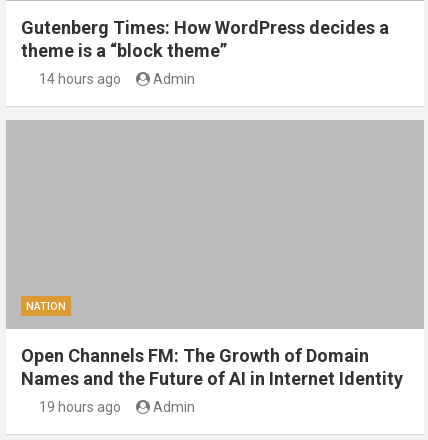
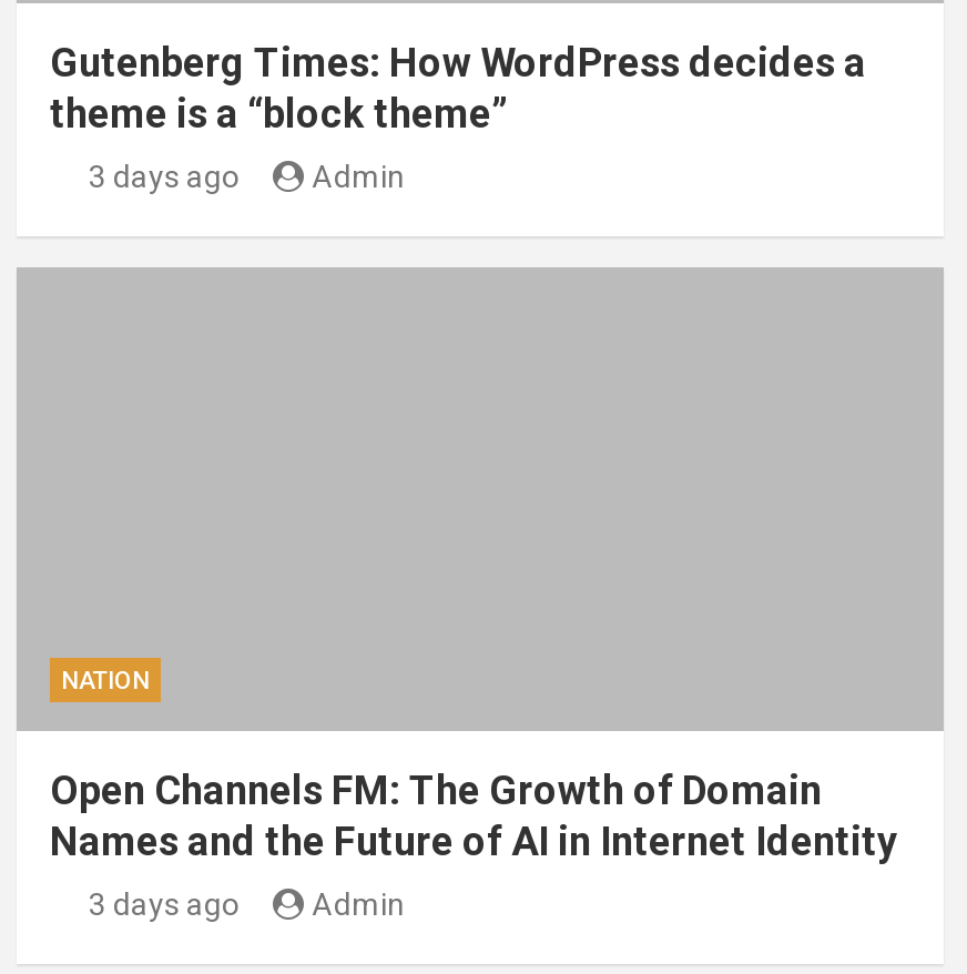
- 14 hours ago
+ 3 days ago

- 19 hours ago
+ 3 days ago
